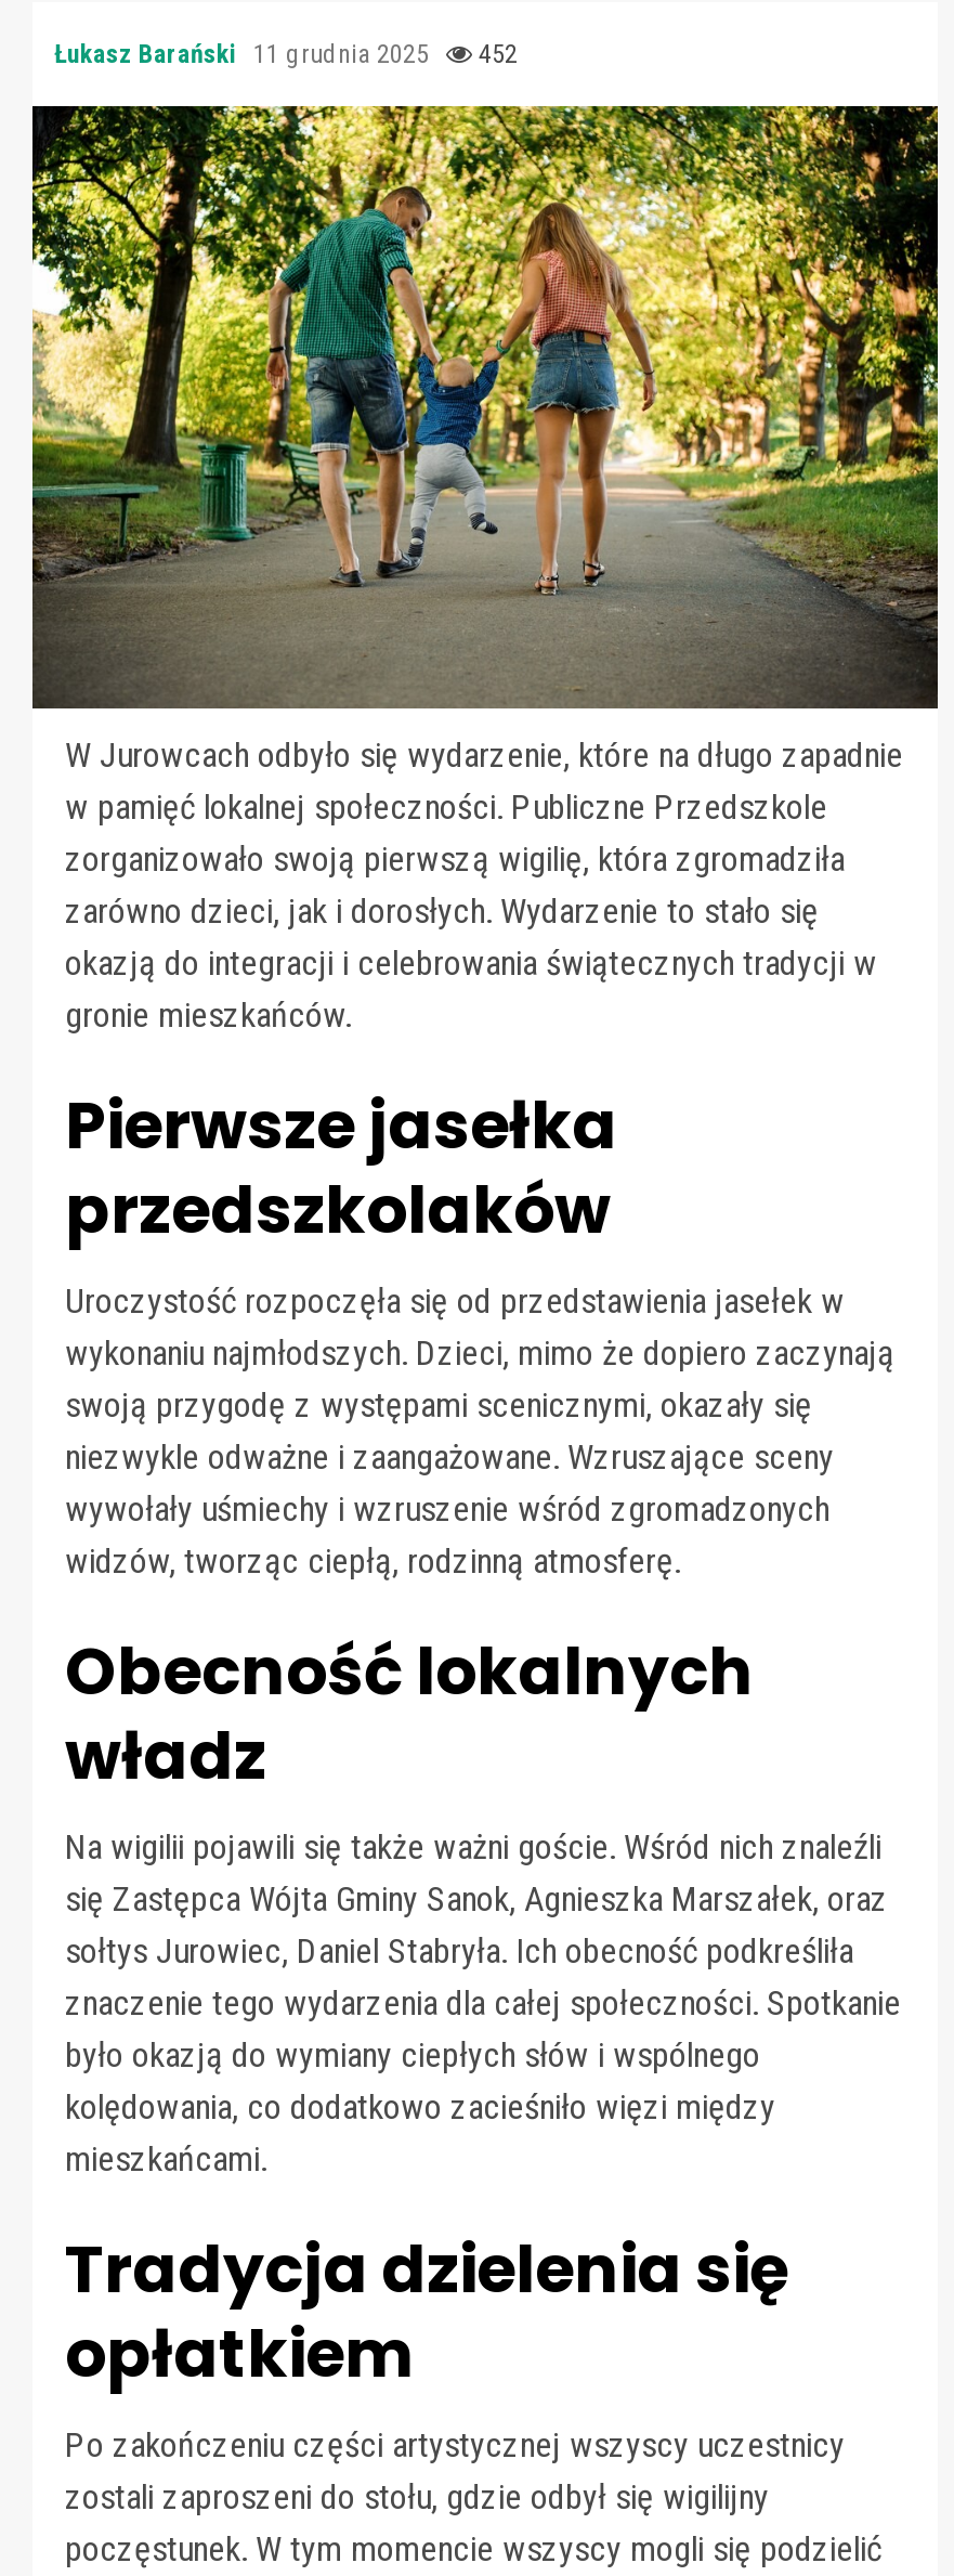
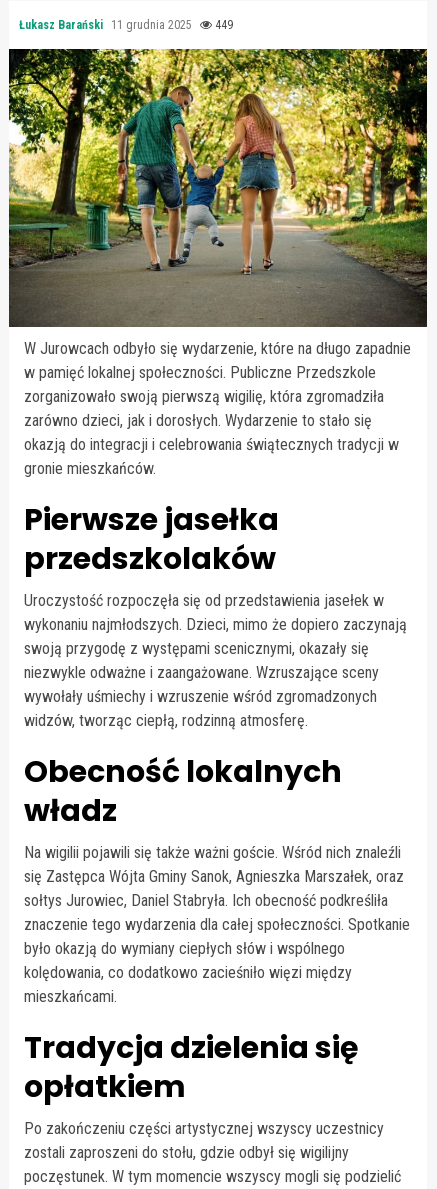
- Łukasz Barański 11 grudnia 2025 452
+ Łukasz Barański 11 grudnia 2025 449
